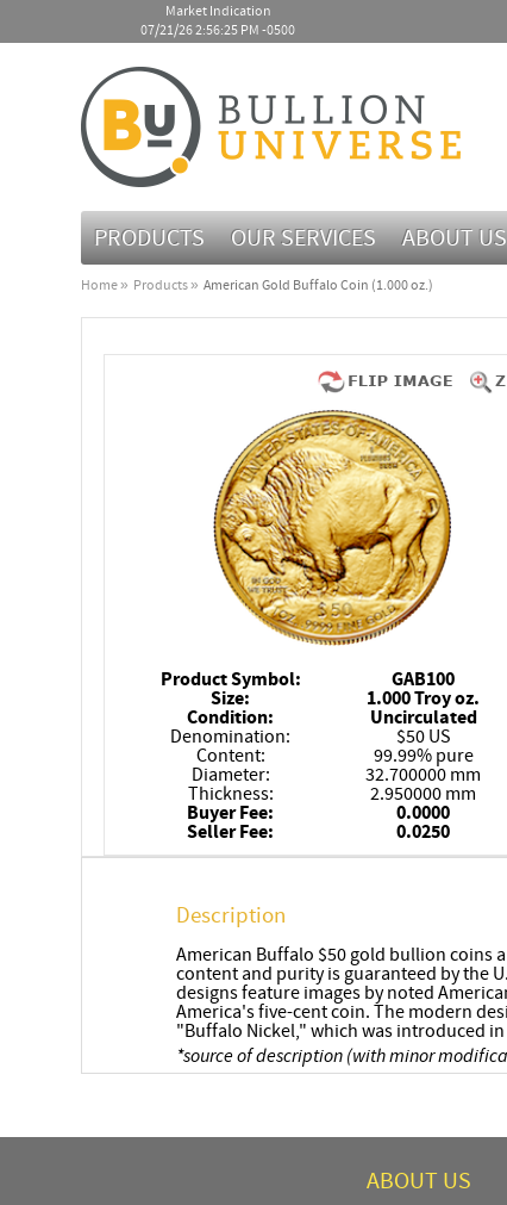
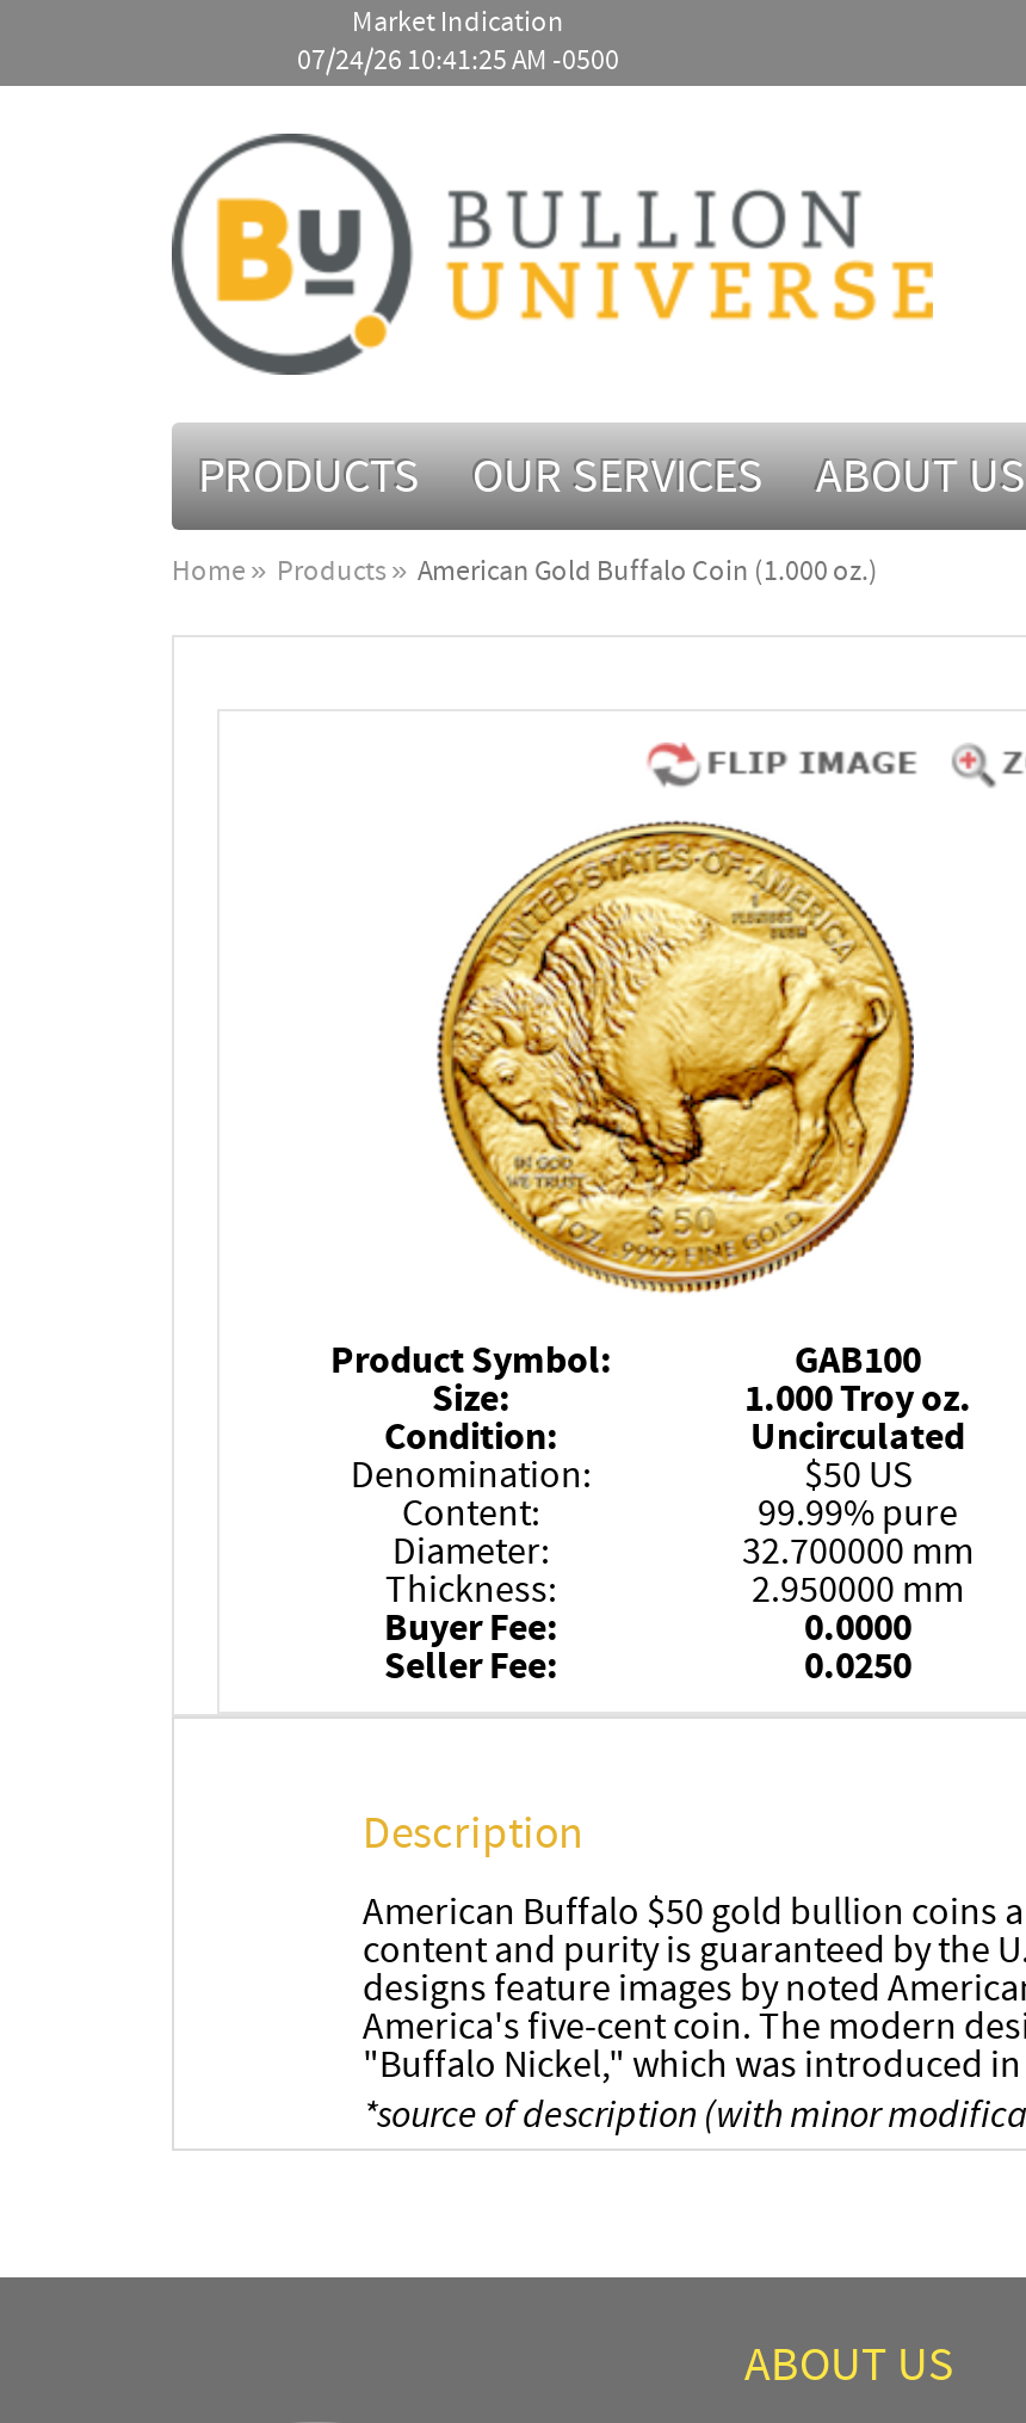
- 07/21/26 2:56:25 PM -0500
+ 07/24/26 10:41:25 AM -0500
